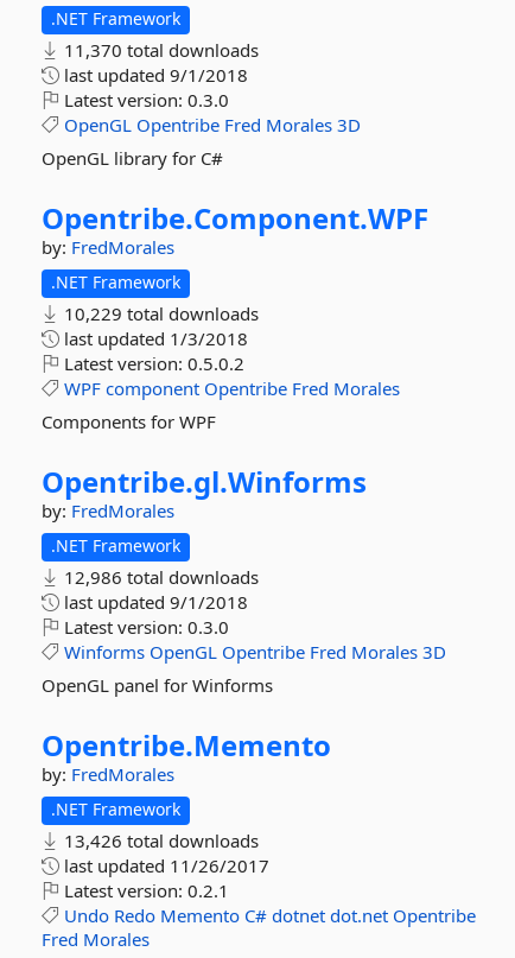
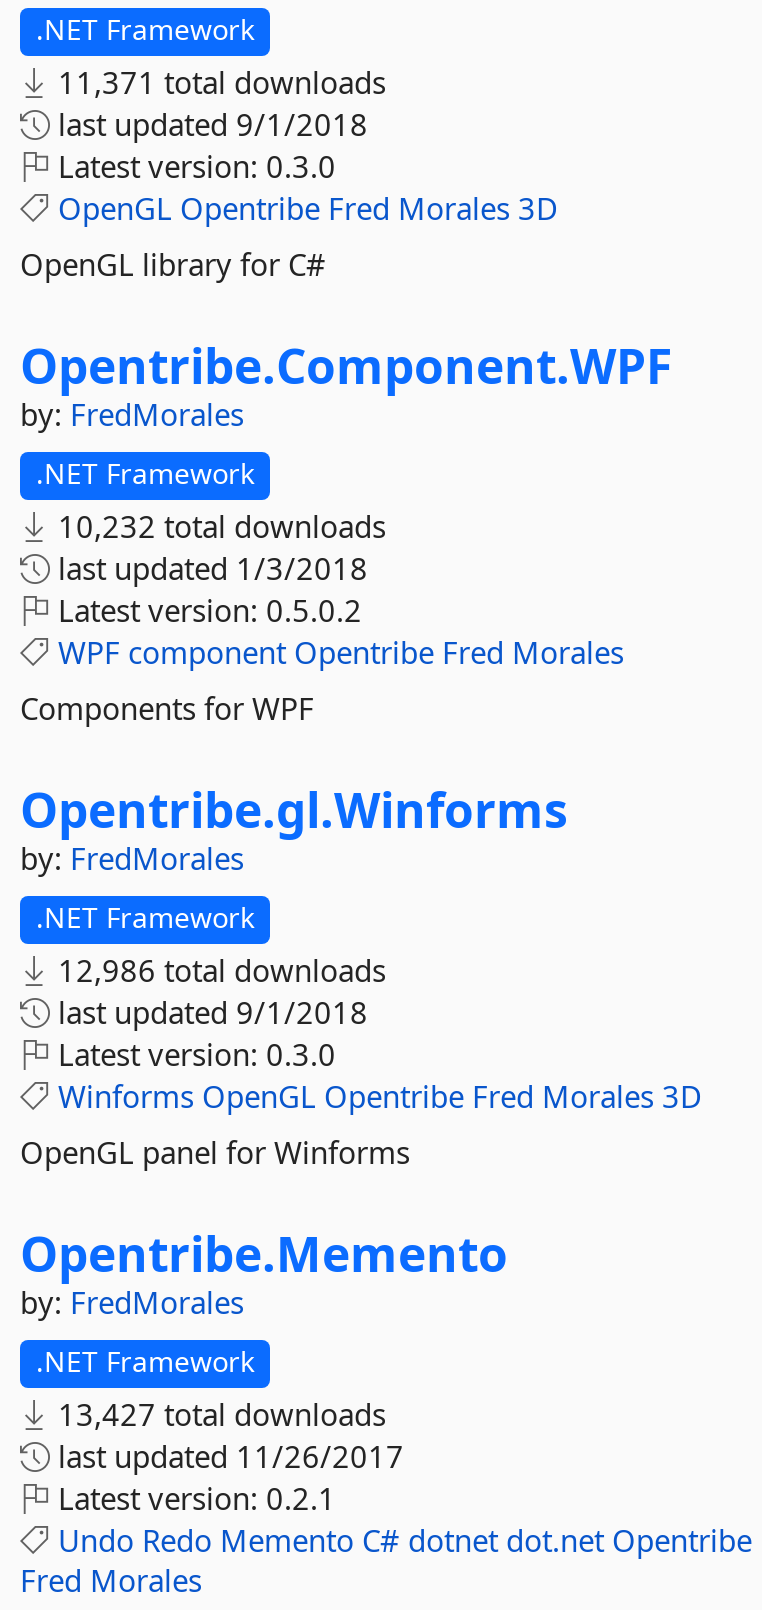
- 11,370 total downloads
+ 11,371 total downloads

- 10,229 total downloads
+ 10,232 total downloads

- 13,426 total downloads
+ 13,427 total downloads
